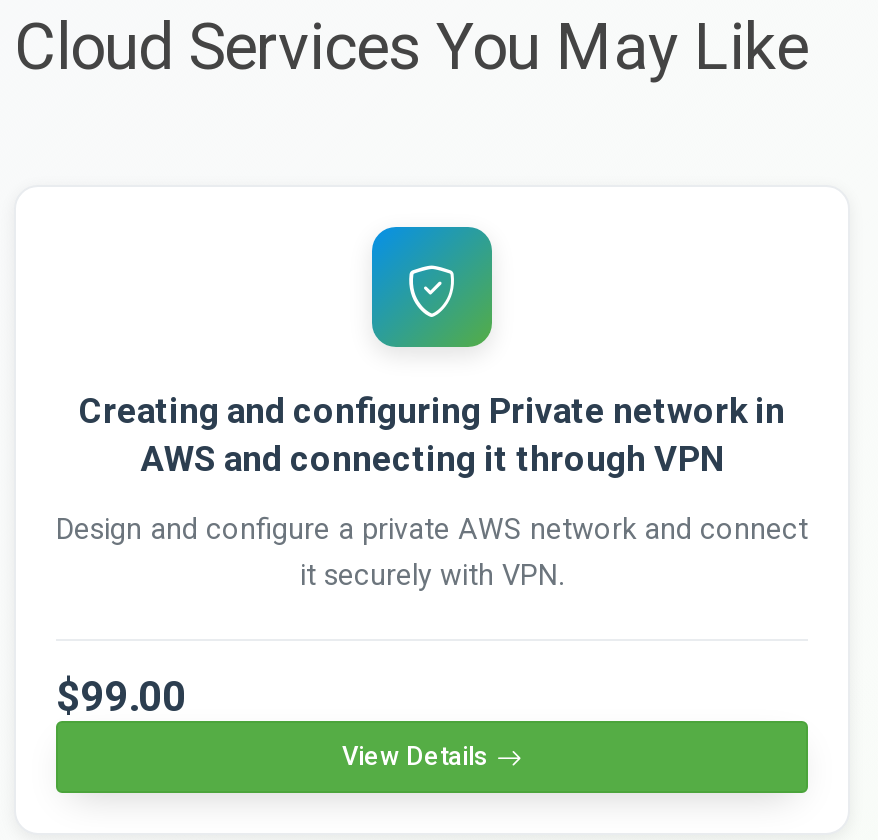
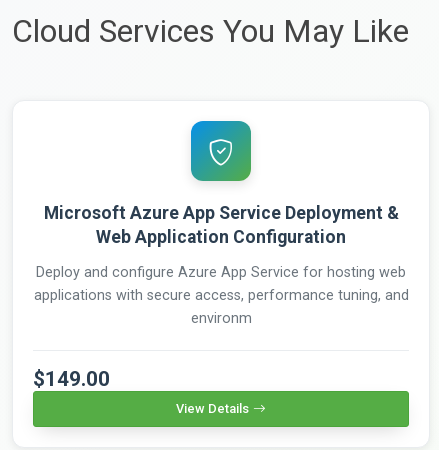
- Creating and configuring Private network in
- AWS and connecting it through VPN
+ Microsoft Azure App Service Deployment &
+ Web Application Configuration

- Design and configure a private AWS network and connect
- it securely with VPN.
+ Deploy and configure Azure App Service for hosting web
+ applications with secure access, performance tuning, and
+ environm

- $99.00
+ $149.00
